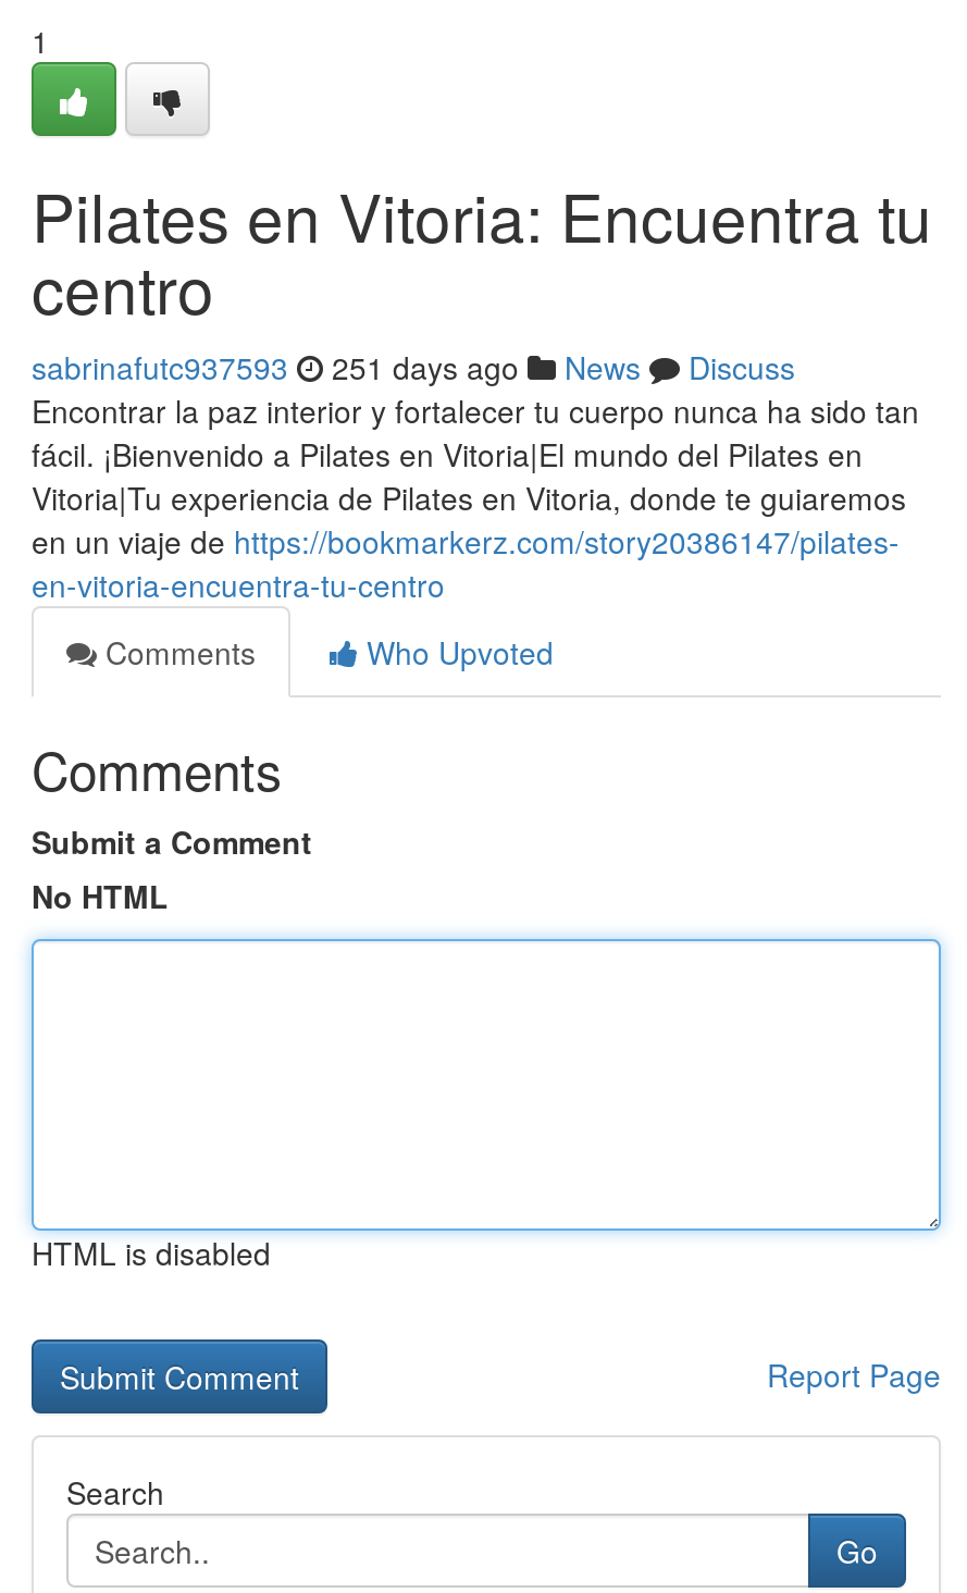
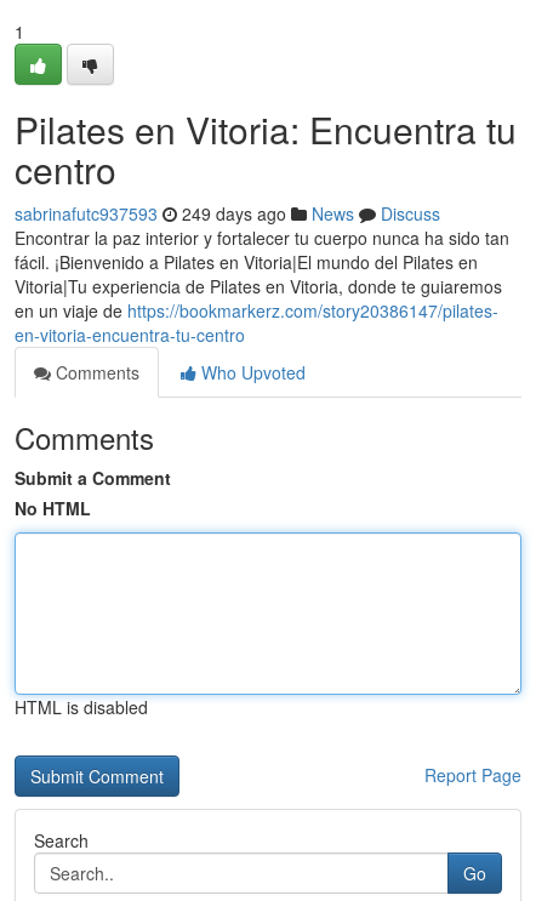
- sabrinafutc937593 251 days ago News Discuss
+ sabrinafutc937593 249 days ago News Discuss
